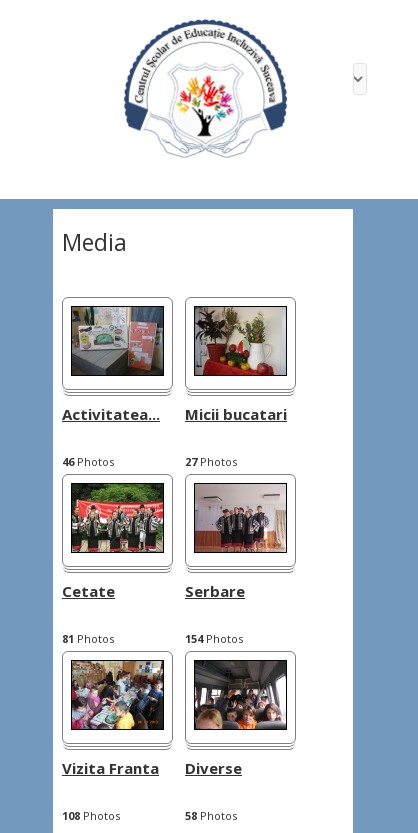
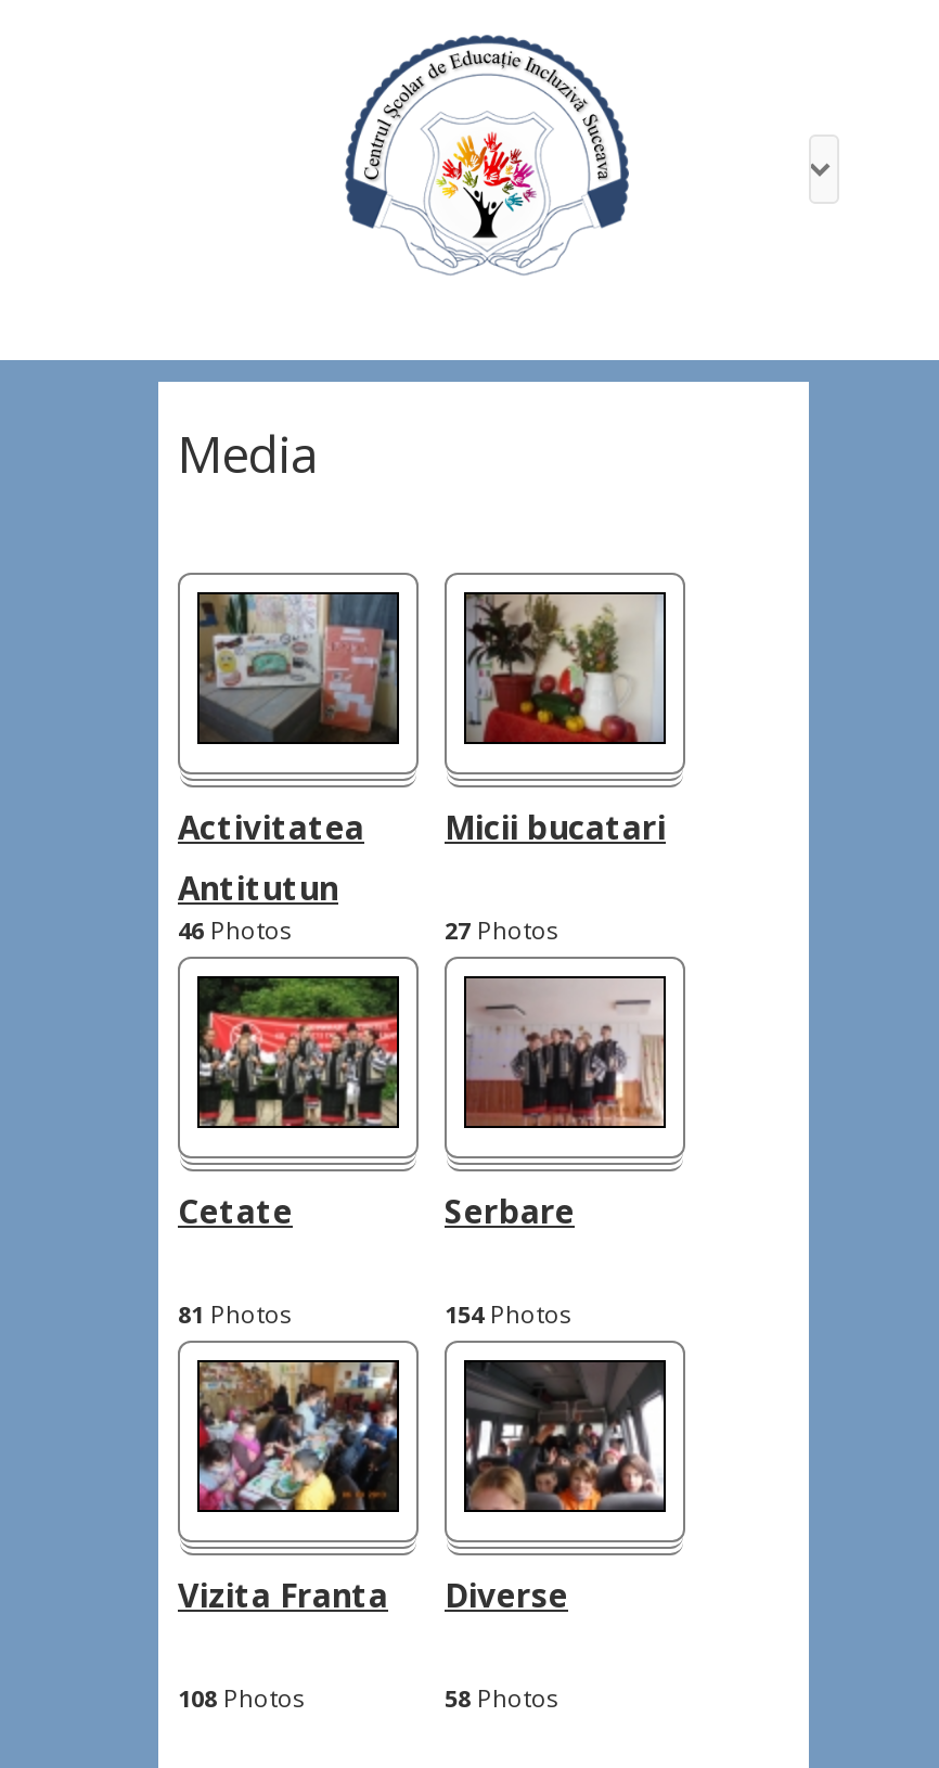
- [image]
+ [image]

- Activitatea...
+ Activitatea
+ Antitutun
